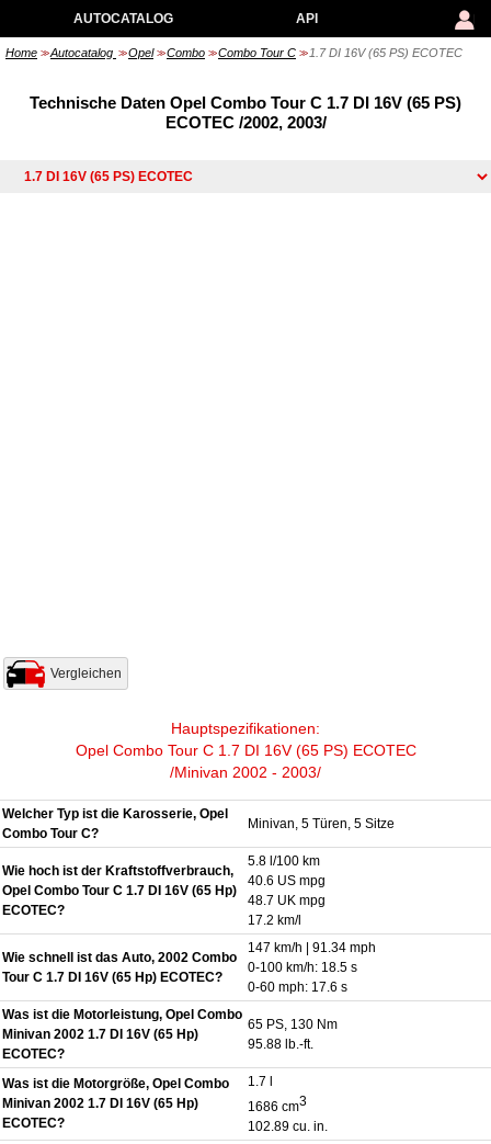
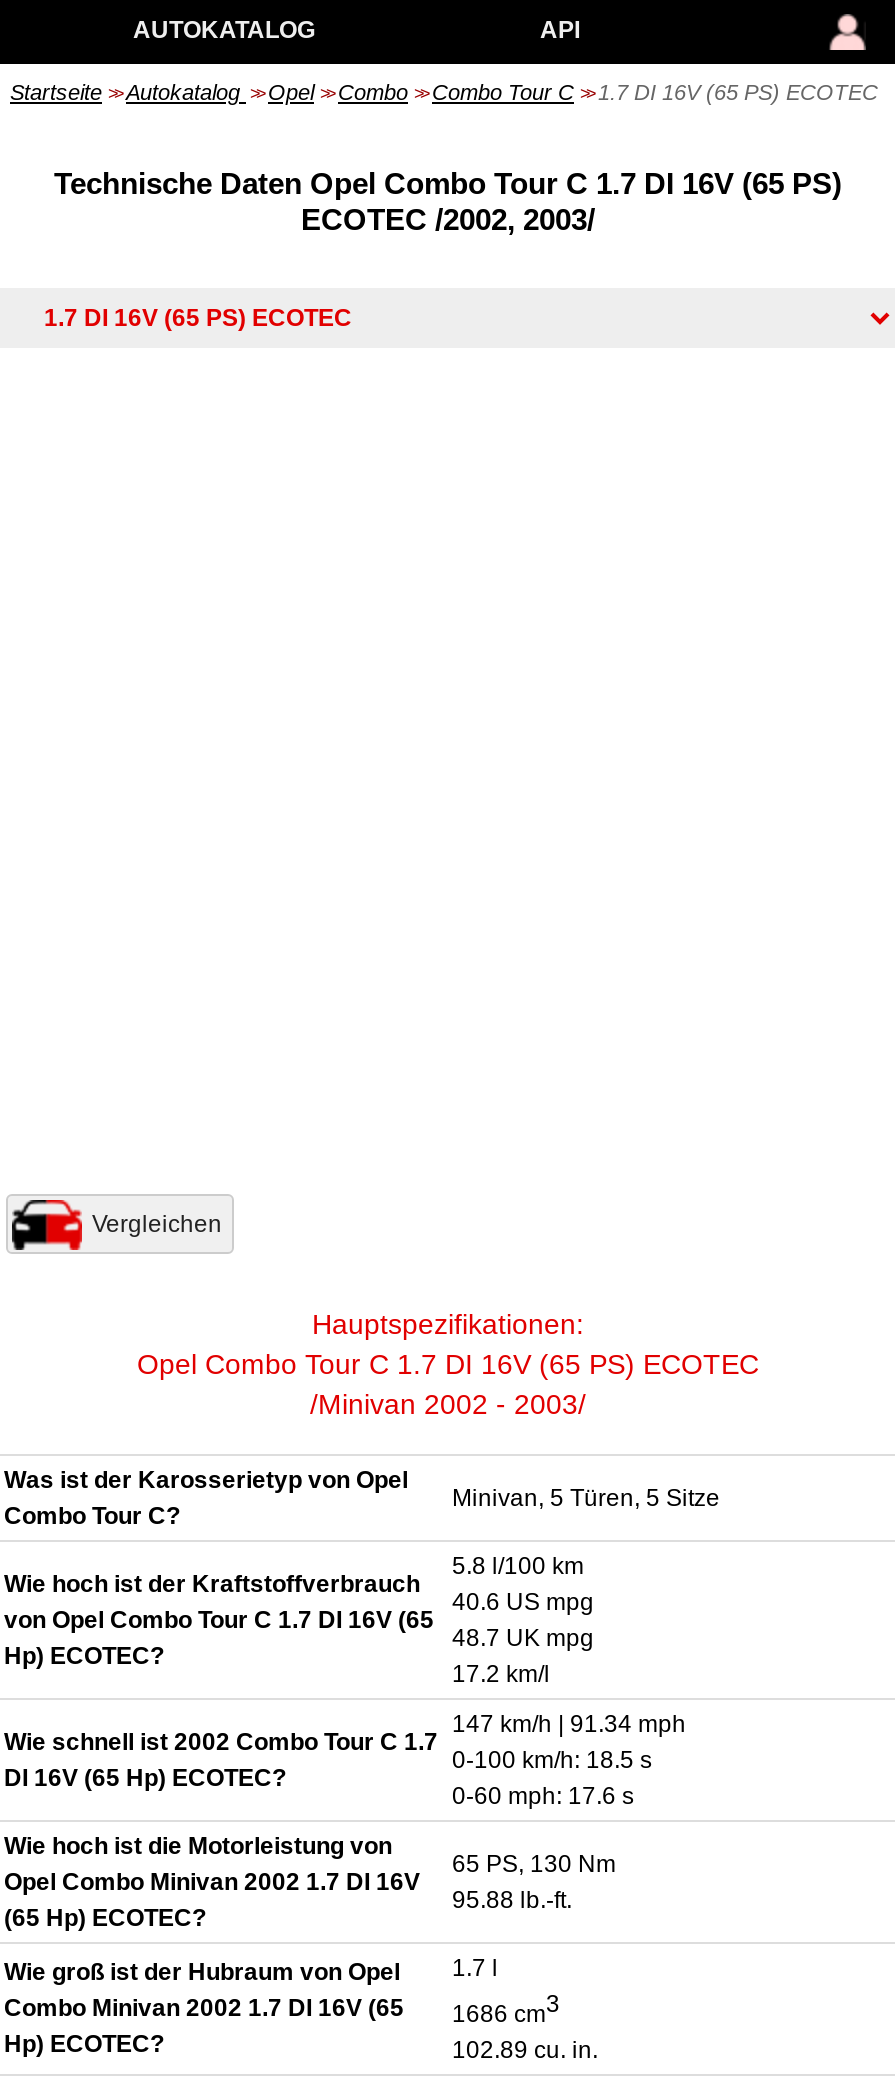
- AUTOCATALOG
+ AUTOKATALOG

- Home >> Autocatalog >> Opel >> Combo >> Combo Tour C >> 1.7 DI 16V (65 PS) ECOTEC
+ Startseite >> Autokatalog >> Opel >> Combo >> Combo Tour C >> 1.7 DI 16V (65 PS) ECOTEC

- Welcher Typ ist die Karosserie, Opel
+ Was ist der Karosserietyp von Opel

- Wie hoch ist der Kraftstoffverbrauch,
- Opel Combo Tour C 1.7 DI 16V (65 Hp)
- ECOTEC?
+ Wie hoch ist der Kraftstoffverbrauch
+ von Opel Combo Tour C 1.7 DI 16V (65
+ Hp) ECOTEC?

- Wie schnell ist das Auto, 2002 Combo
- Tour C 1.7 DI 16V (65 Hp) ECOTEC?
+ Wie schnell ist 2002 Combo Tour C 1.7
+ DI 16V (65 Hp) ECOTEC?

- Was ist die Motorleistung, Opel Combo
- Minivan 2002 1.7 DI 16V (65 Hp)
- ECOTEC?
+ Wie hoch ist die Motorleistung von
+ Opel Combo Minivan 2002 1.7 DI 16V
+ (65 Hp) ECOTEC?

- Was ist die Motorgröße, Opel Combo
- Minivan 2002 1.7 DI 16V (65 Hp)
- ECOTEC?
+ Wie groß ist der Hubraum von Opel
+ Combo Minivan 2002 1.7 DI 16V (65
+ Hp) ECOTEC?
